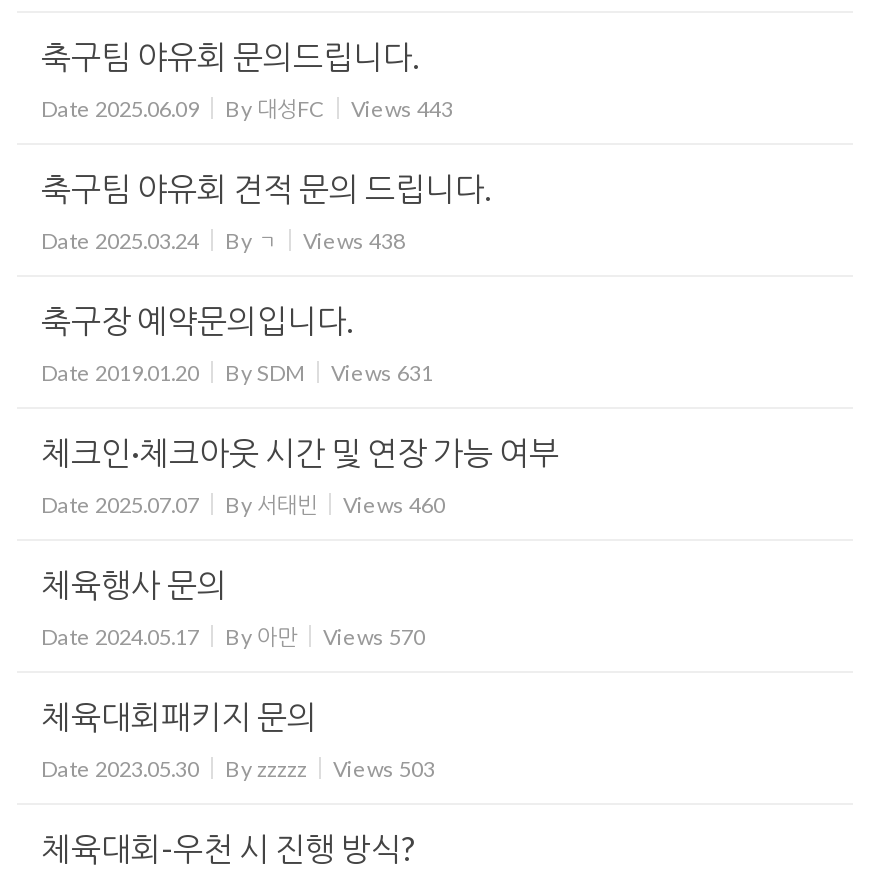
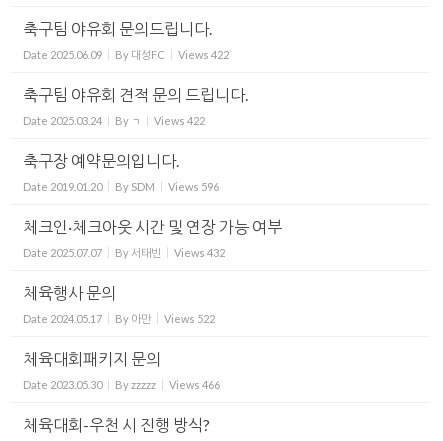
- Date 2025.06.09 By 대성FC Views 443
+ Date 2025.06.09 By 대성FC Views 422

- Date 2025.03.24 By ㄱ Views 438
+ Date 2025.03.24 By ㄱ Views 422

- Date 2019.01.20 By SDM Views 631
+ Date 2019.01.20 By SDM Views 596

- Date 2025.07.07 By 서태빈 Views 460
+ Date 2025.07.07 By 서태빈 Views 432

- Date 2024.05.17 By 아만 Views 570
+ Date 2024.05.17 By 아만 Views 522

- Date 2023.05.30 By zzzzz Views 503
+ Date 2023.05.30 By zzzzz Views 466
